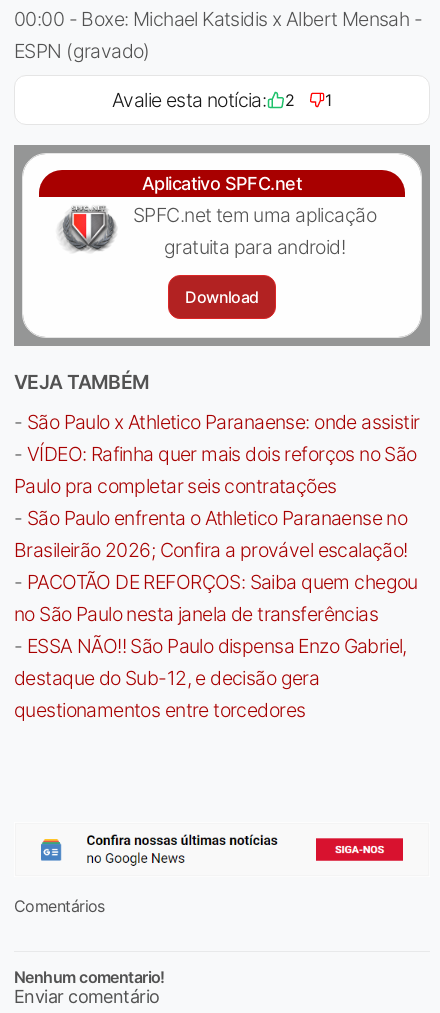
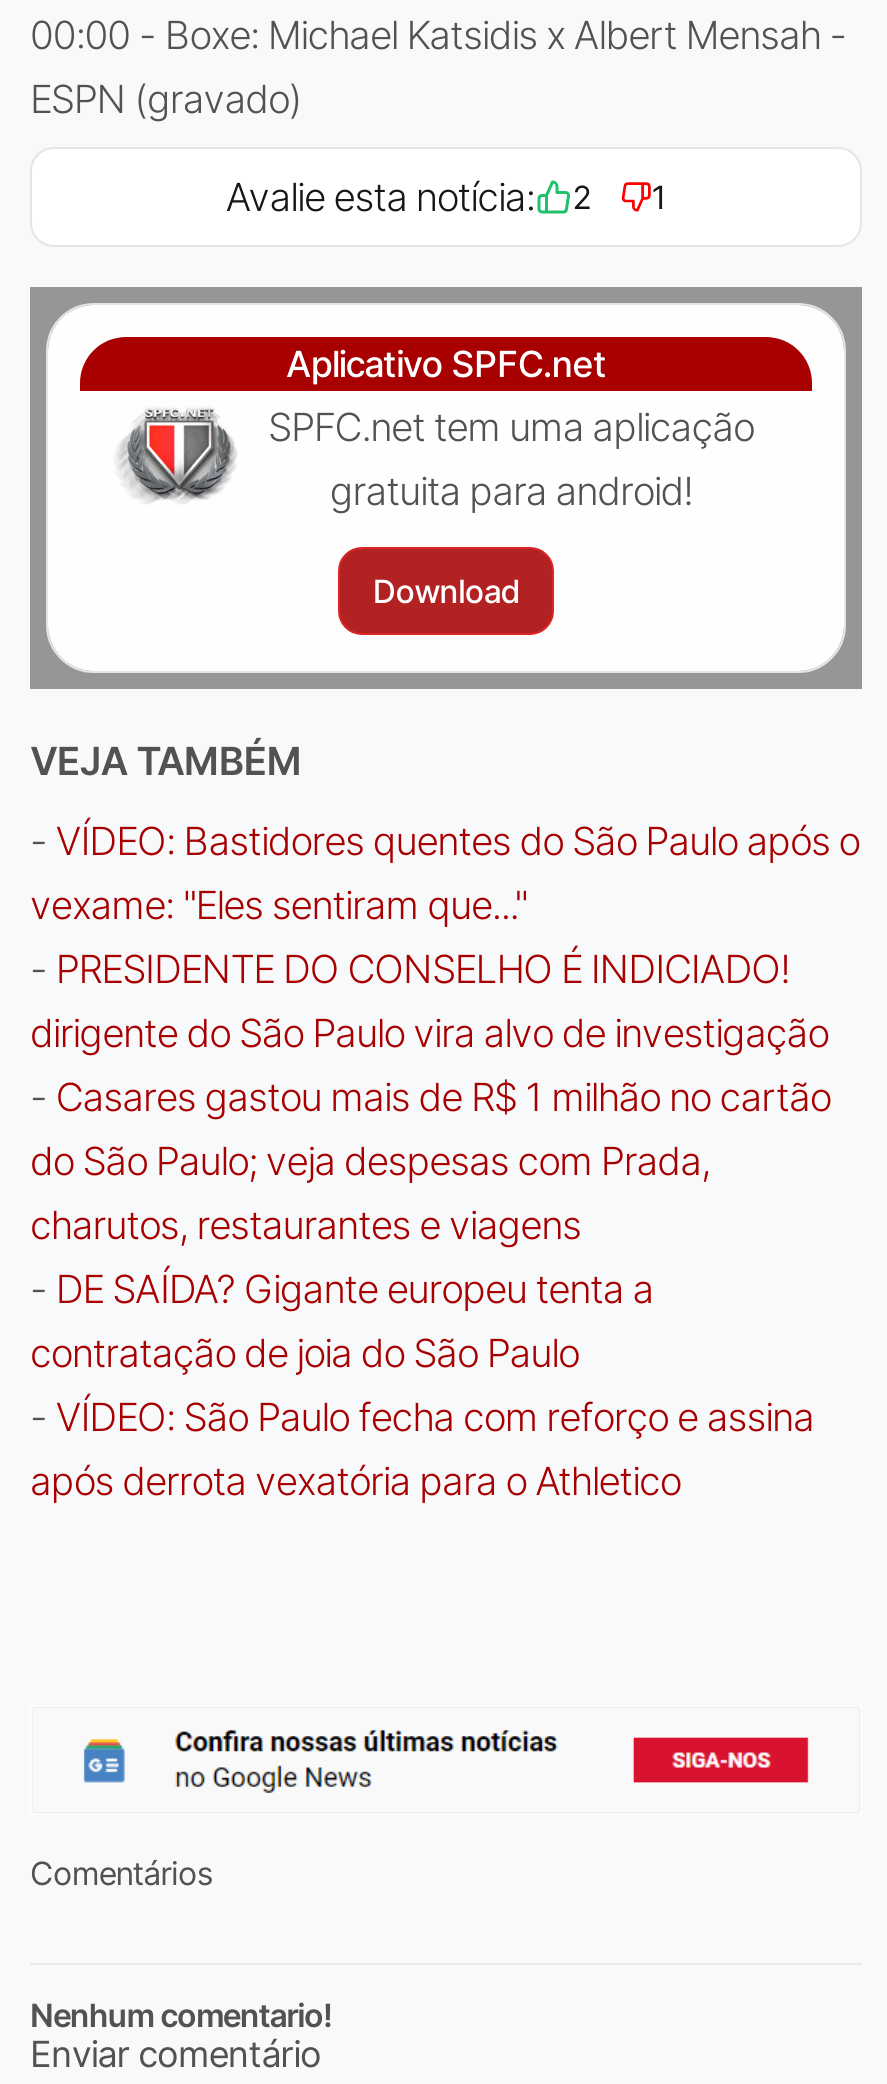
- - São Paulo x Athletico Paranaense: onde assistir
- - VÍDEO: Rafinha quer mais dois reforços no São
- Paulo pra completar seis contratações
- - São Paulo enfrenta o Athletico Paranaense no
- Brasileirão 2026; Confira a provável escalação!
- - PACOTÃO DE REFORÇOS: Saiba quem chegou
- no São Paulo nesta janela de transferências
- - ESSA NÃO!! São Paulo dispensa Enzo Gabriel,
- destaque do Sub-12, e decisão gera
- questionamentos entre torcedores
+ - VÍDEO: Bastidores quentes do São Paulo após o
+ vexame: "Eles sentiram que..."
+ - PRESIDENTE DO CONSELHO É INDICIADO!
+ dirigente do São Paulo vira alvo de investigação
+ - Casares gastou mais de R$ 1 milhão no cartão
+ do São Paulo; veja despesas com Prada,
+ charutos, restaurantes e viagens
+ - DE SAÍDA? Gigante europeu tenta a
+ contratação de joia do São Paulo
+ - VÍDEO: São Paulo fecha com reforço e assina
+ após derrota vexatória para o Athletico
